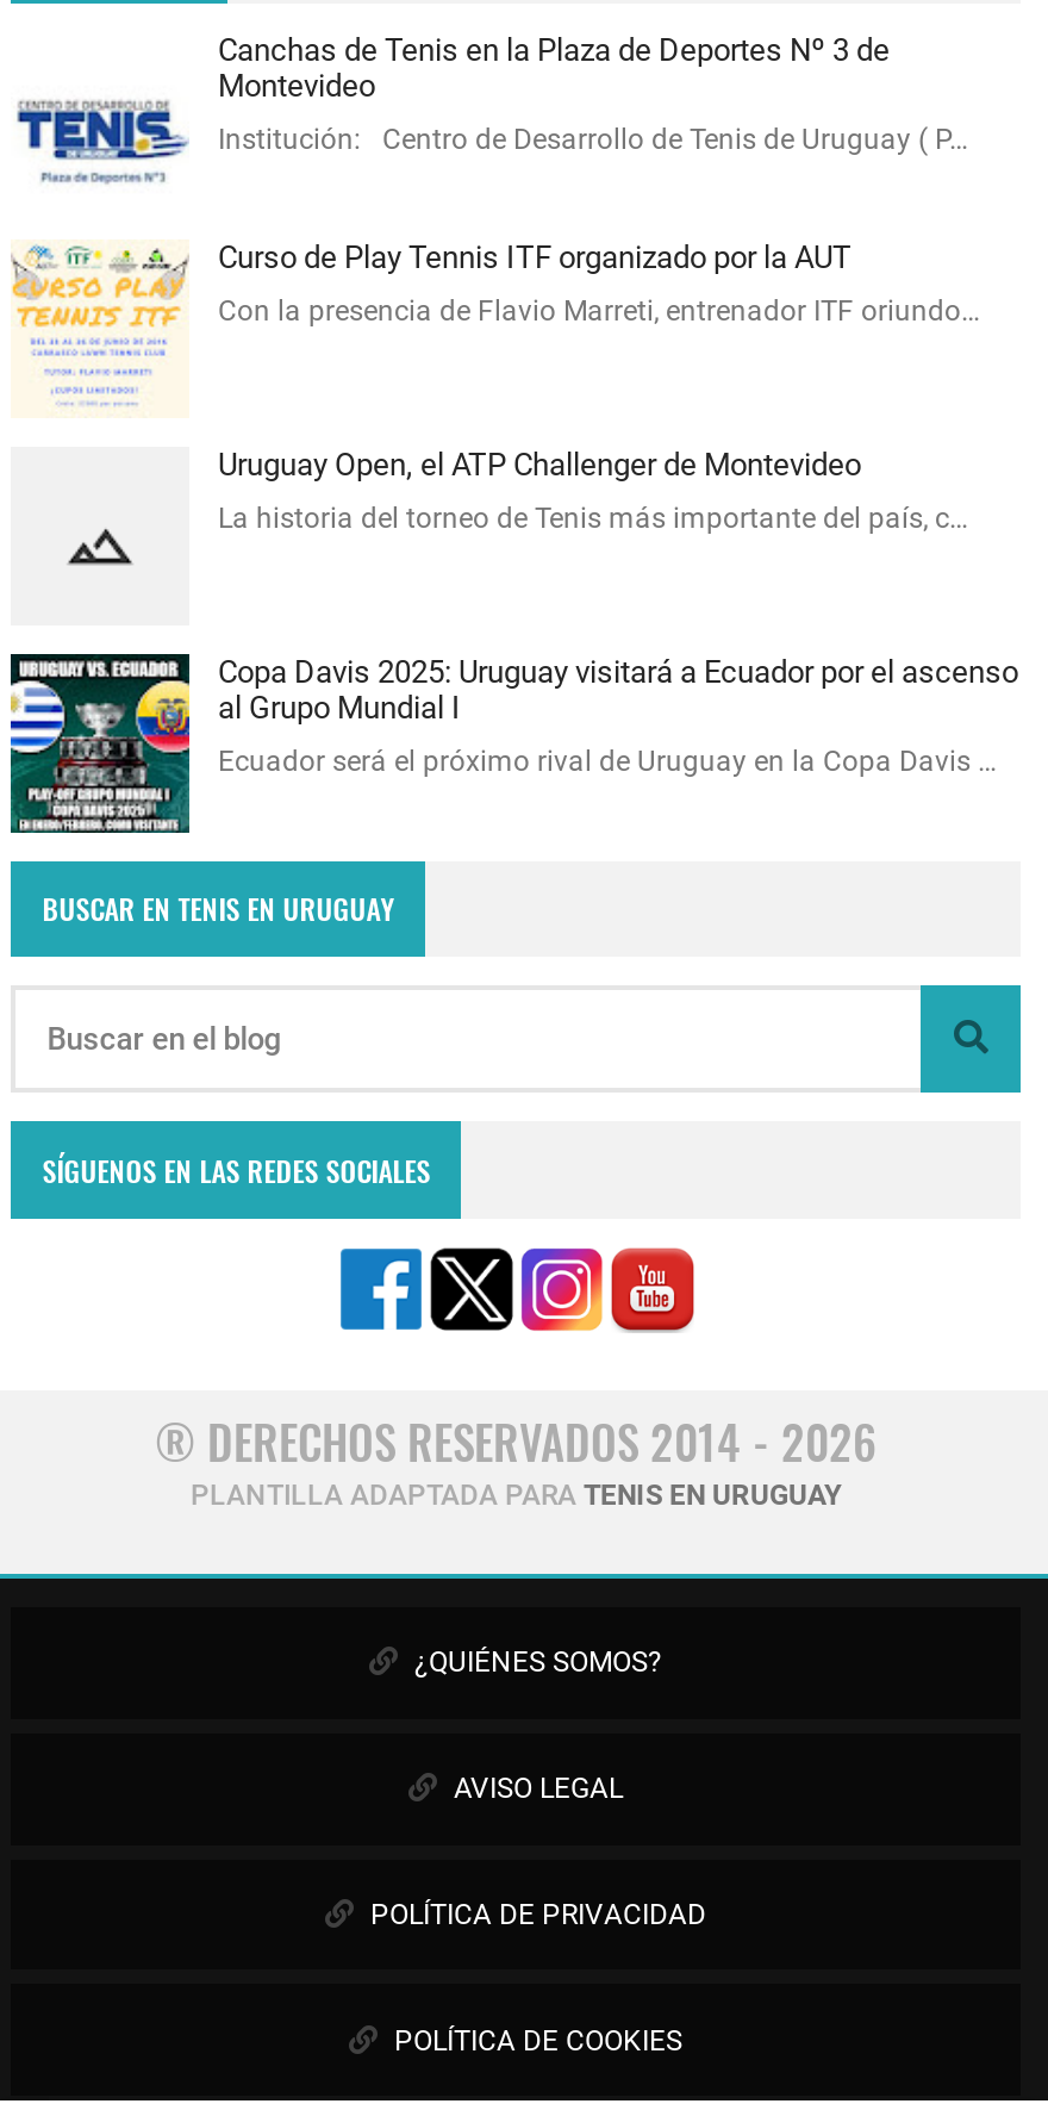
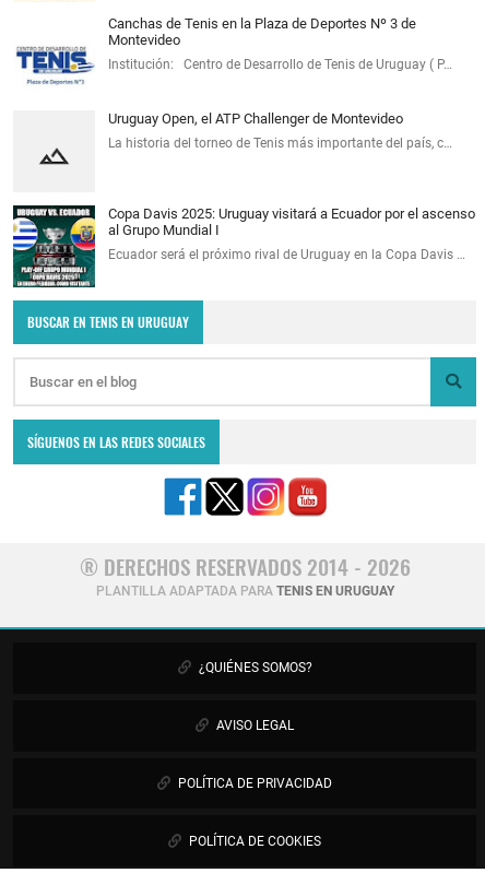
- [image]
- Curso de Play Tennis ITF organizado por la AUT
- Con la presencia de Flavio Marreti, entrenador ITF oriundo…
